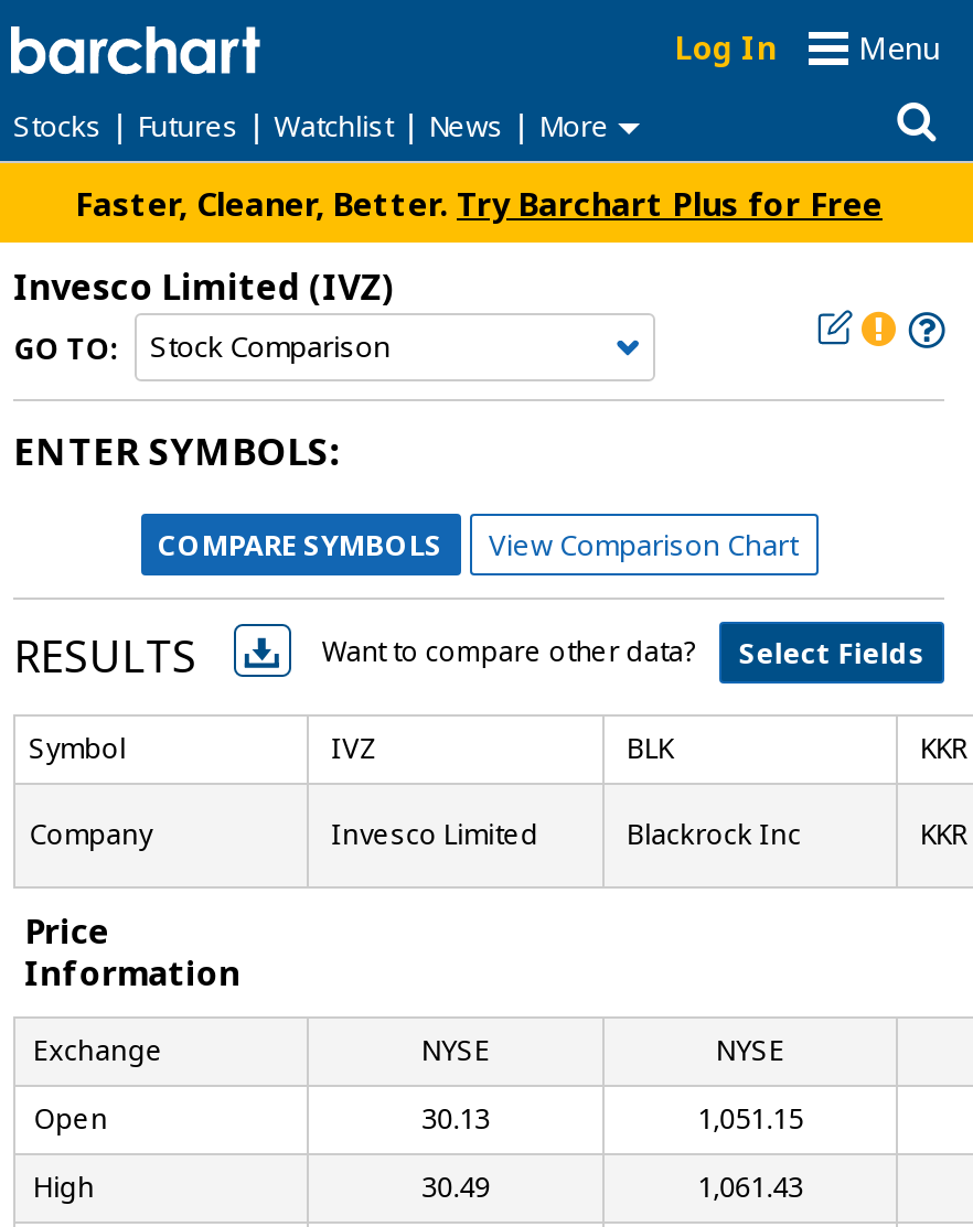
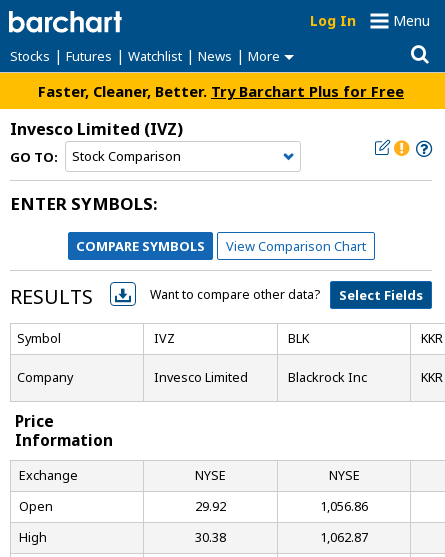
- 30.13
+ 29.92

- 1,051.15
+ 1,056.86

- 30.49
+ 30.38

- 1,061.43
+ 1,062.87
